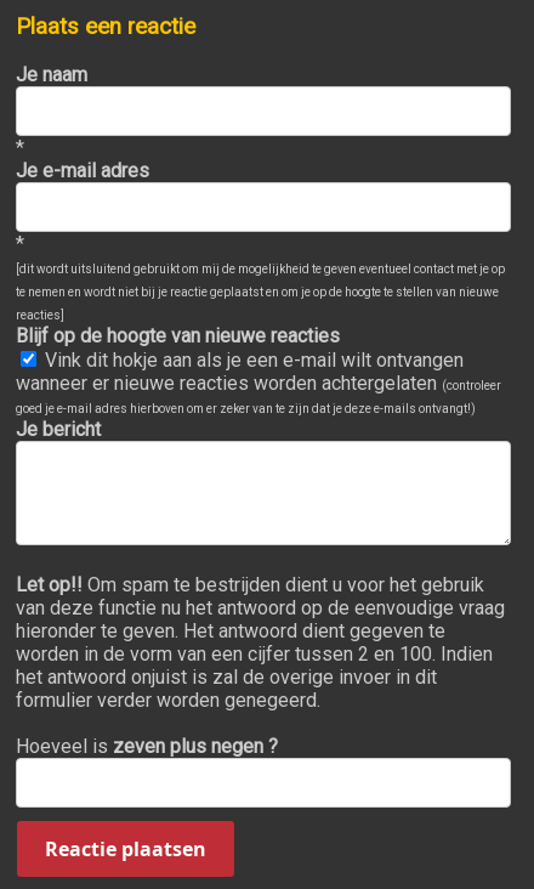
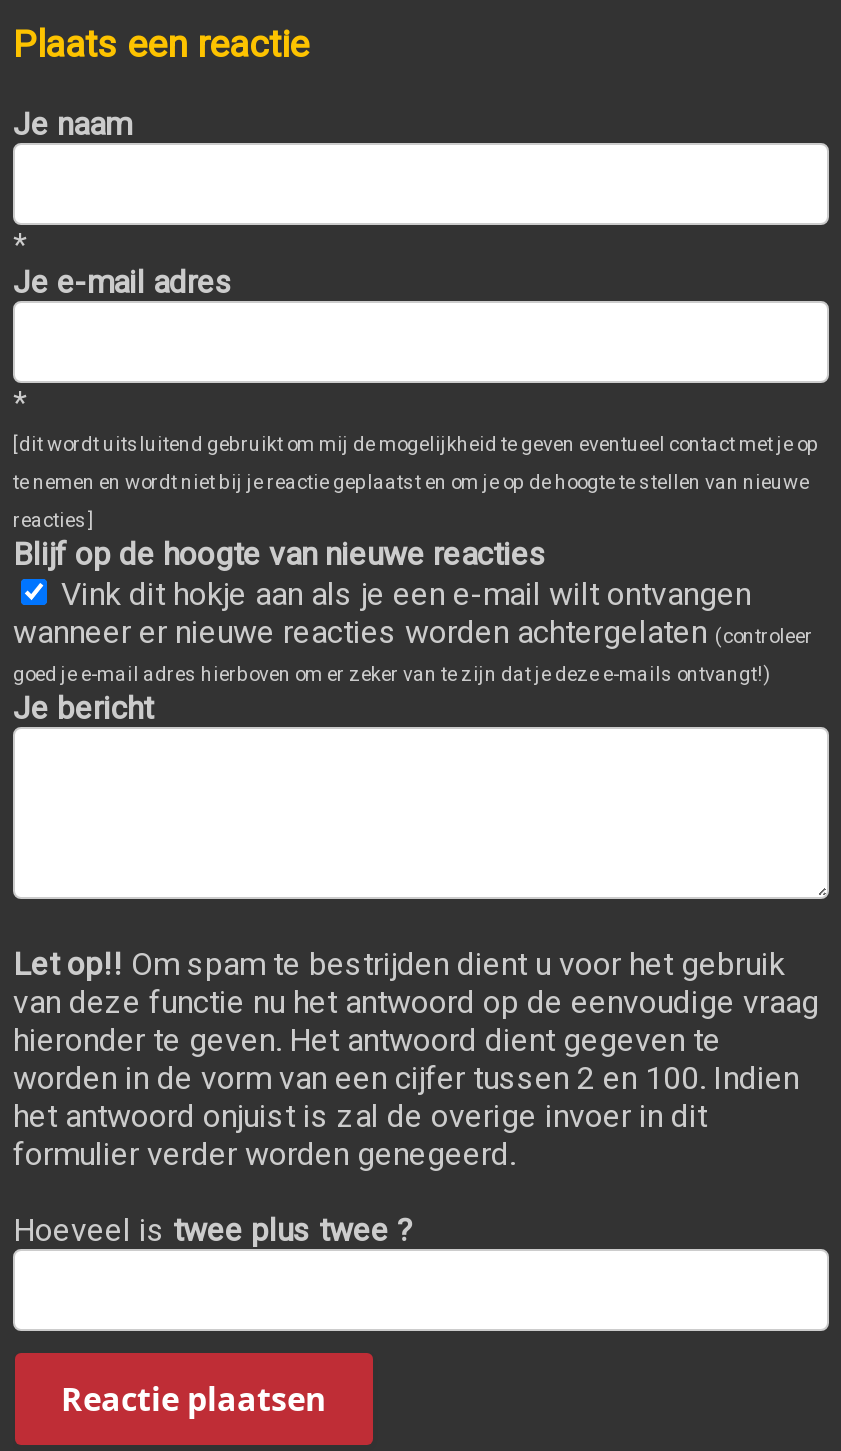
- Hoeveel is zeven plus negen ?
+ Hoeveel is twee plus twee ?
